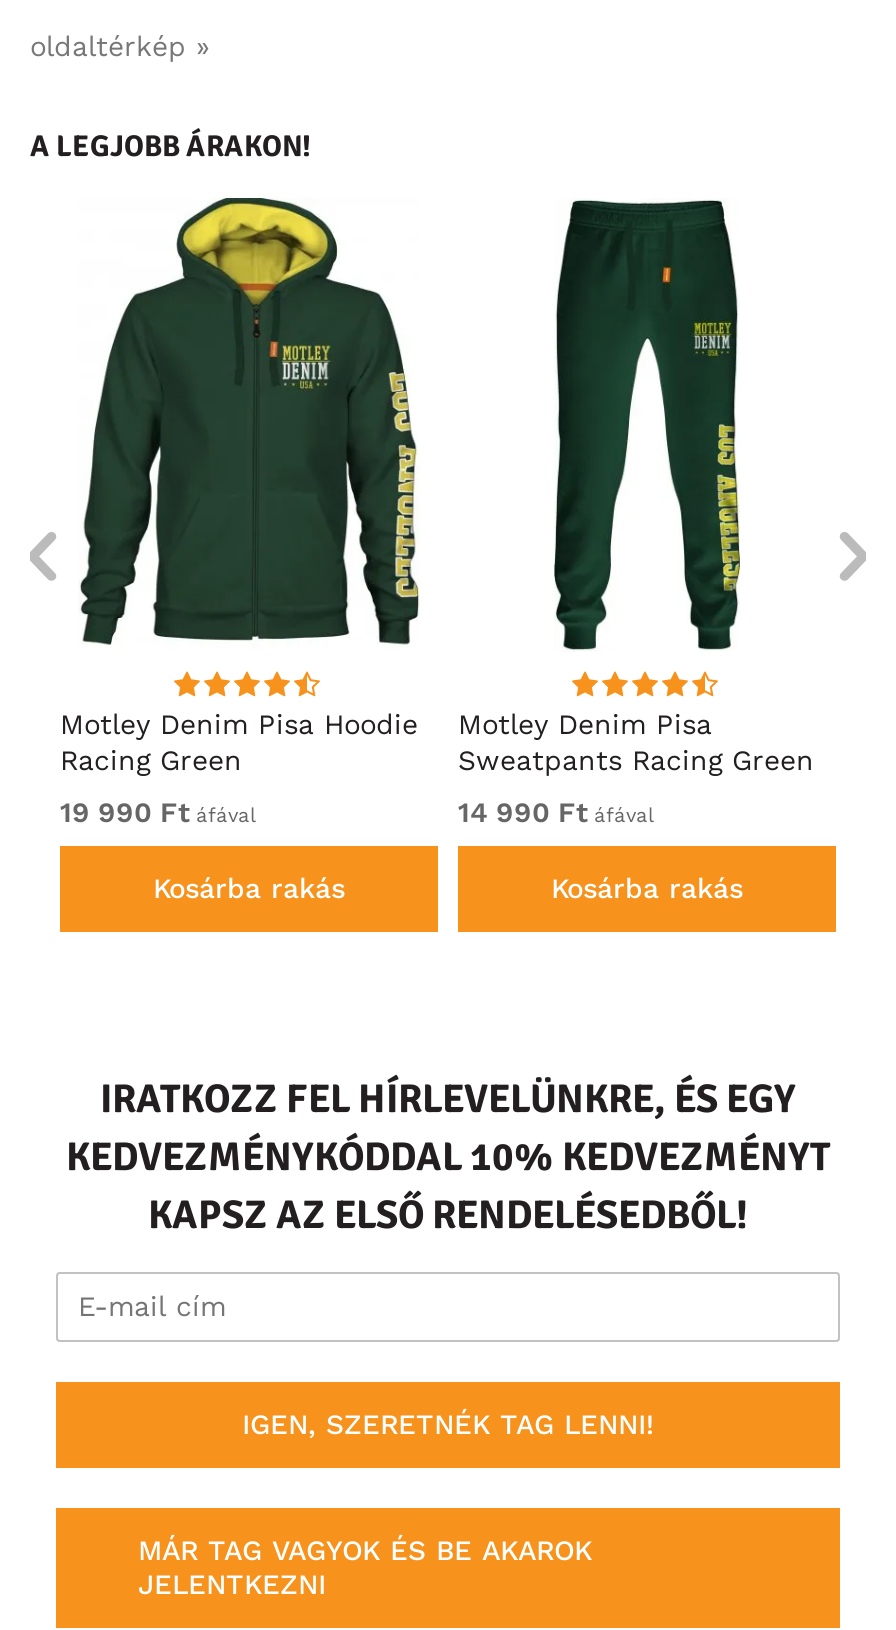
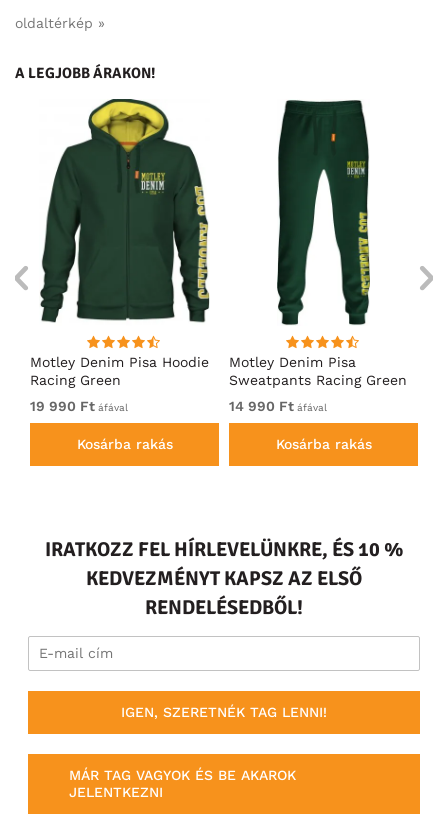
- IRATKOZZ FEL HÍRLEVELÜNKRE, ÉS EGY
- KEDVEZMÉNYKÓDDAL 10% KEDVEZMÉNYT
- KAPSZ AZ ELSŐ RENDELÉSEDBŐL!
+ IRATKOZZ FEL HÍRLEVELÜNKRE, ÉS 10 %
+ KEDVEZMÉNYT KAPSZ AZ ELSŐ
+ RENDELÉSEDBŐL!
